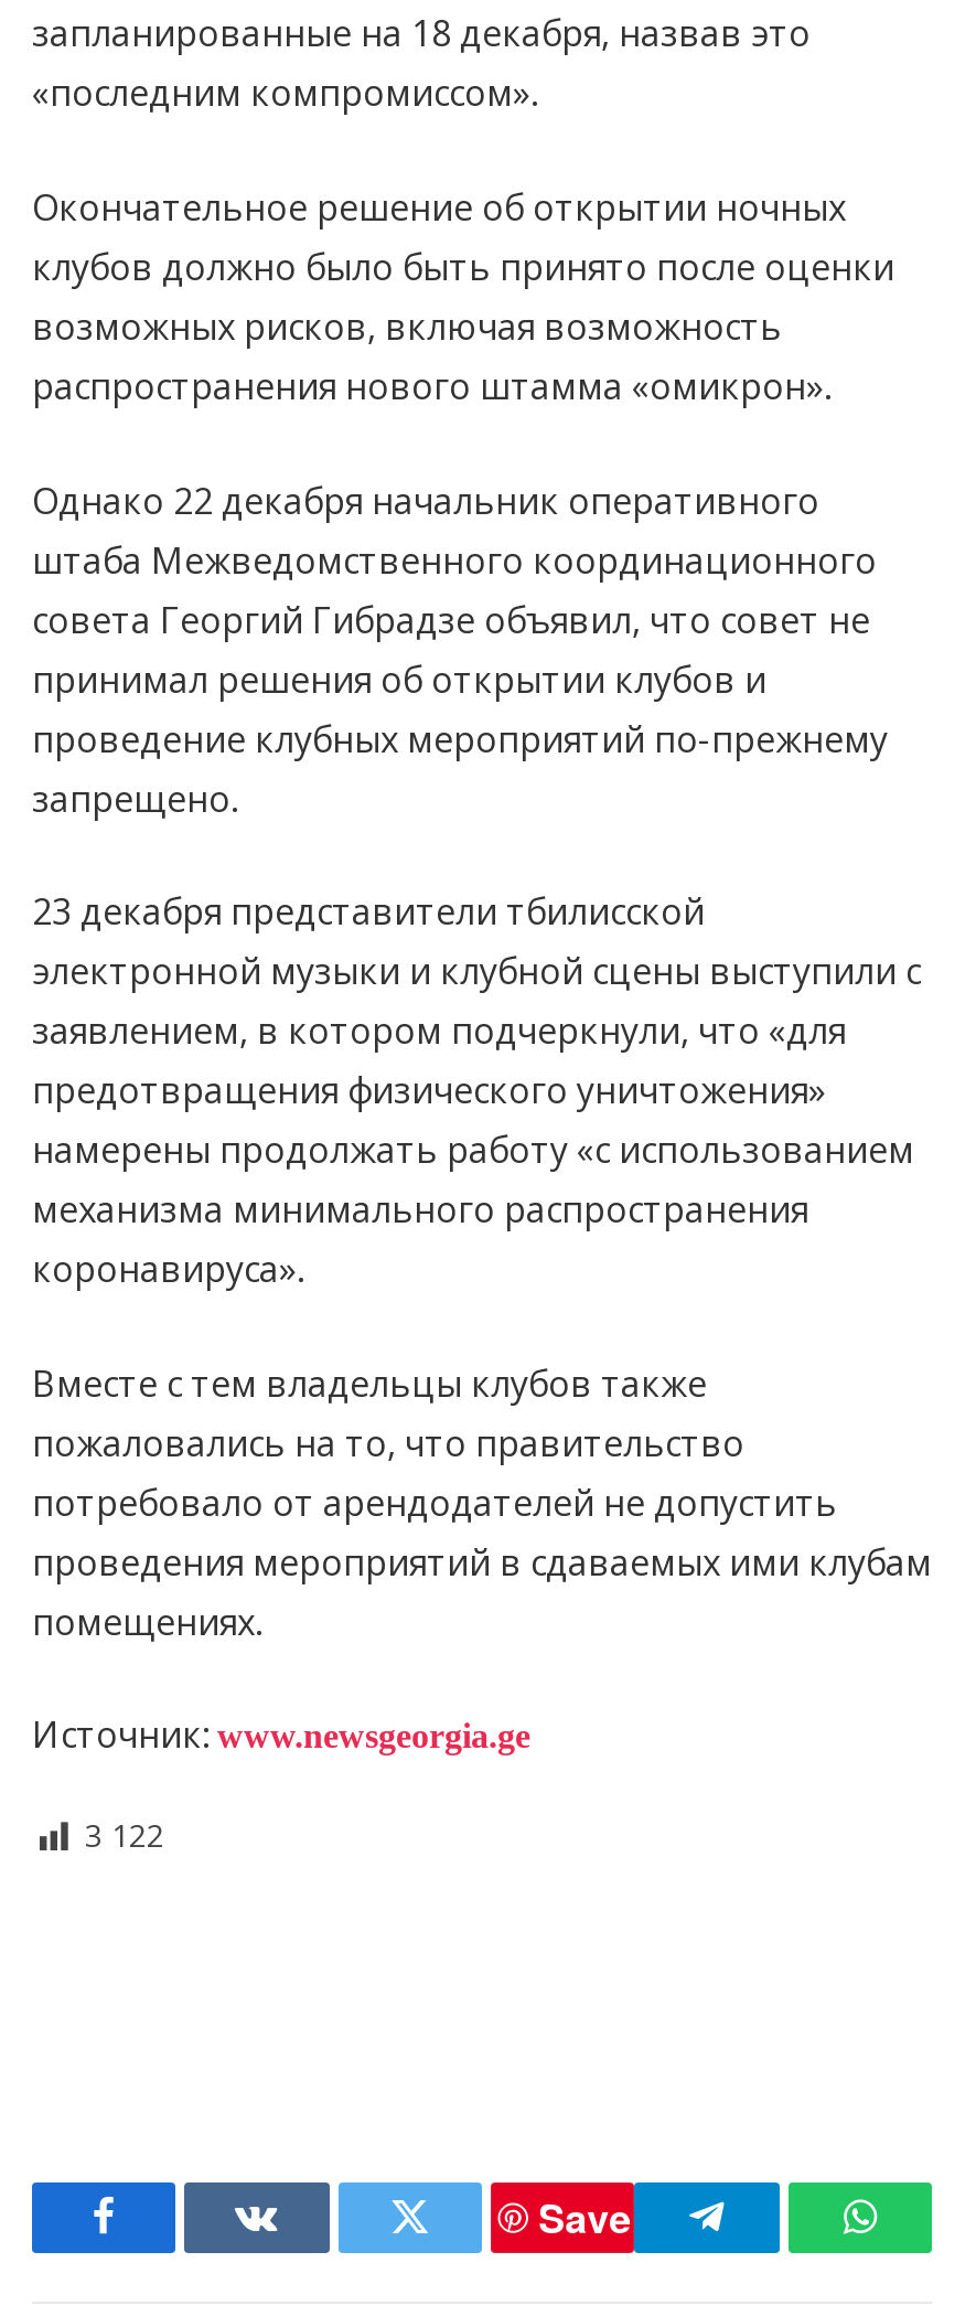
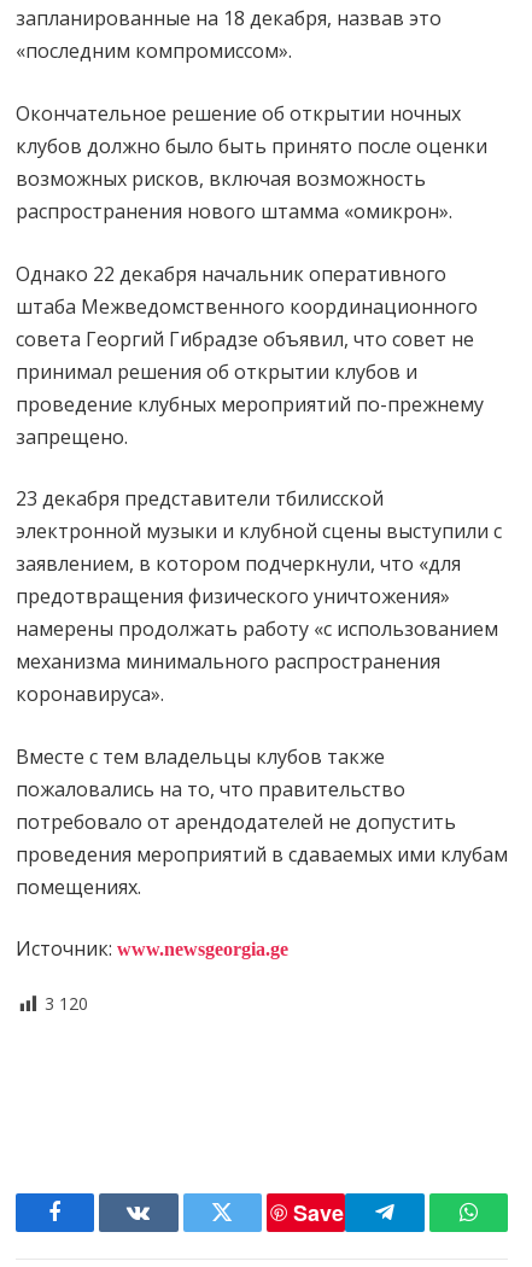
- 3 122
+ 3 120
